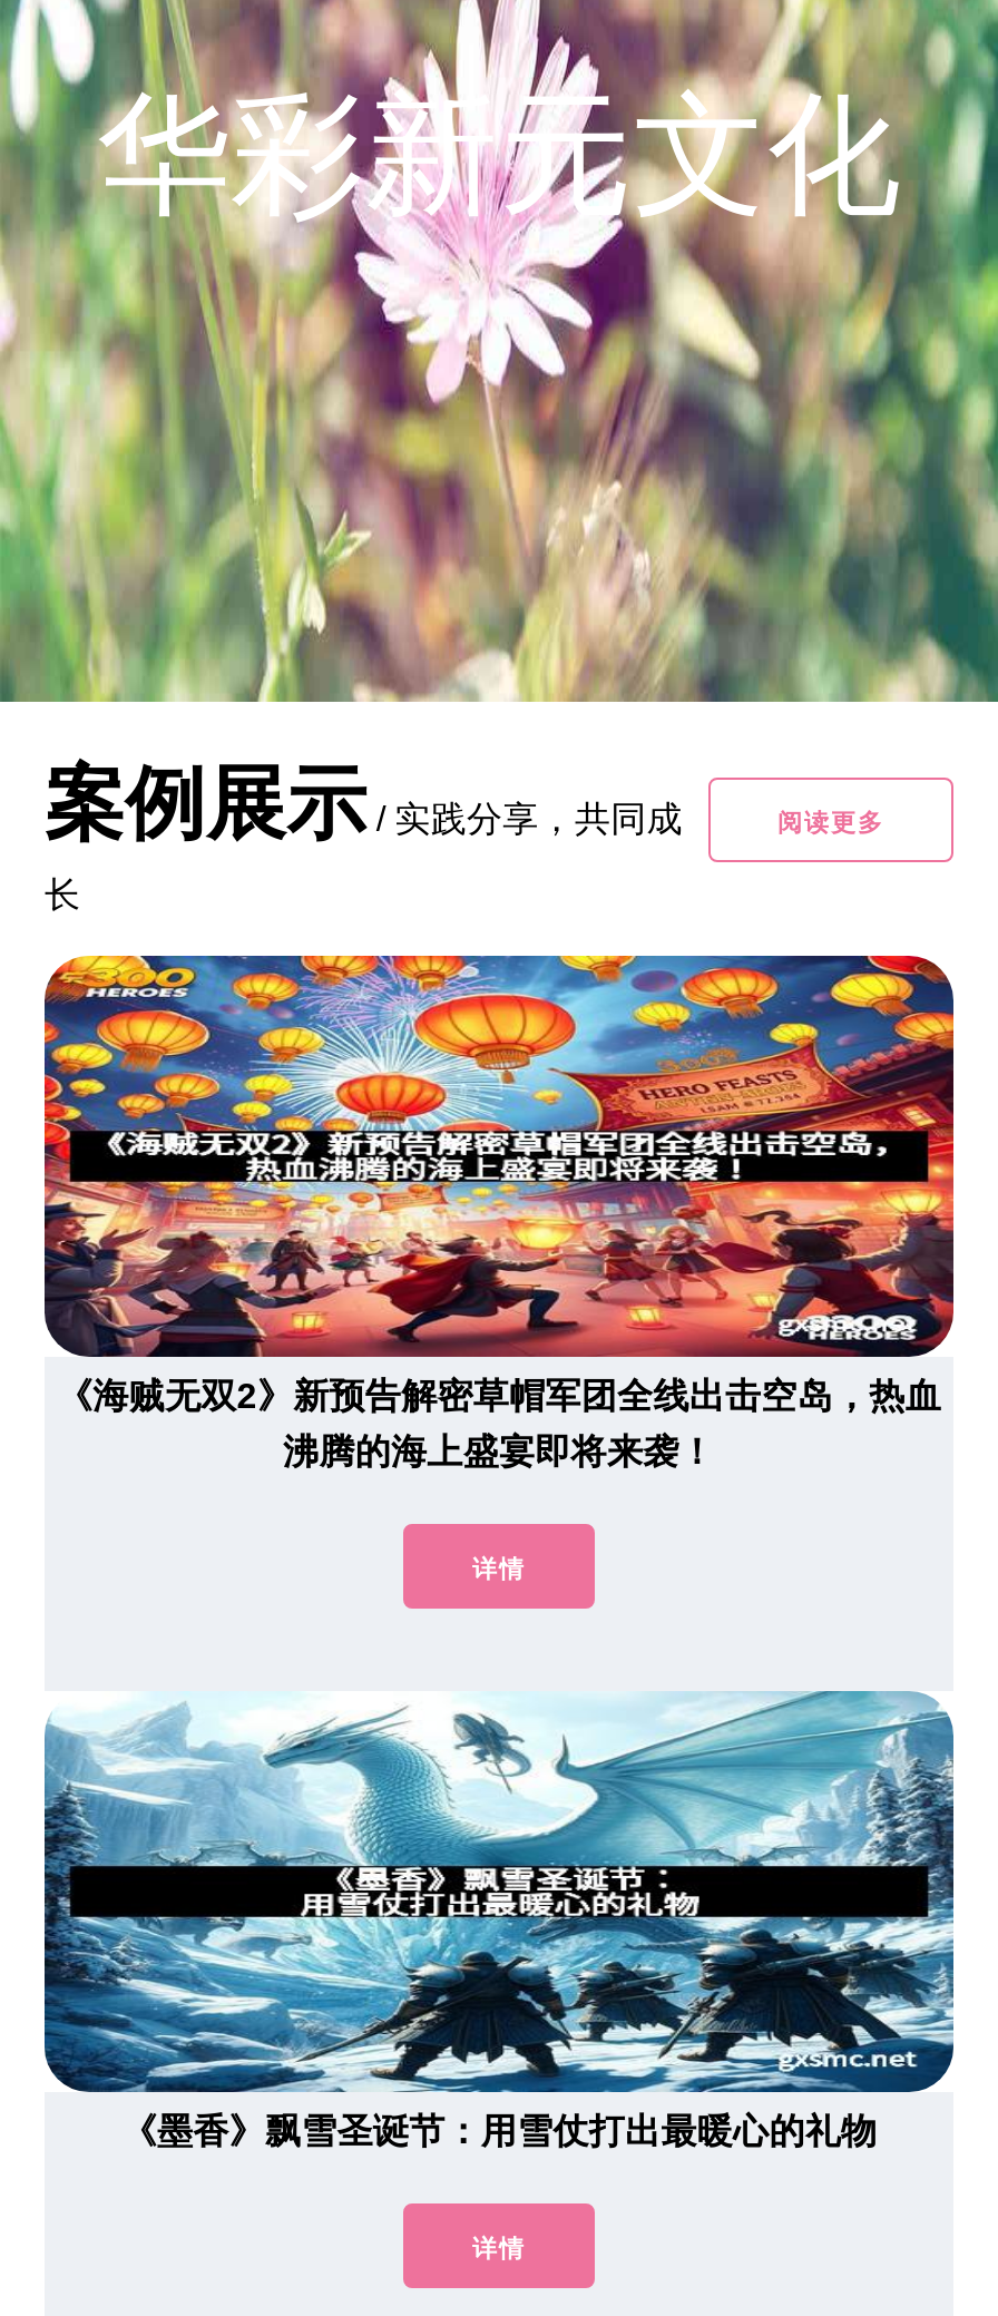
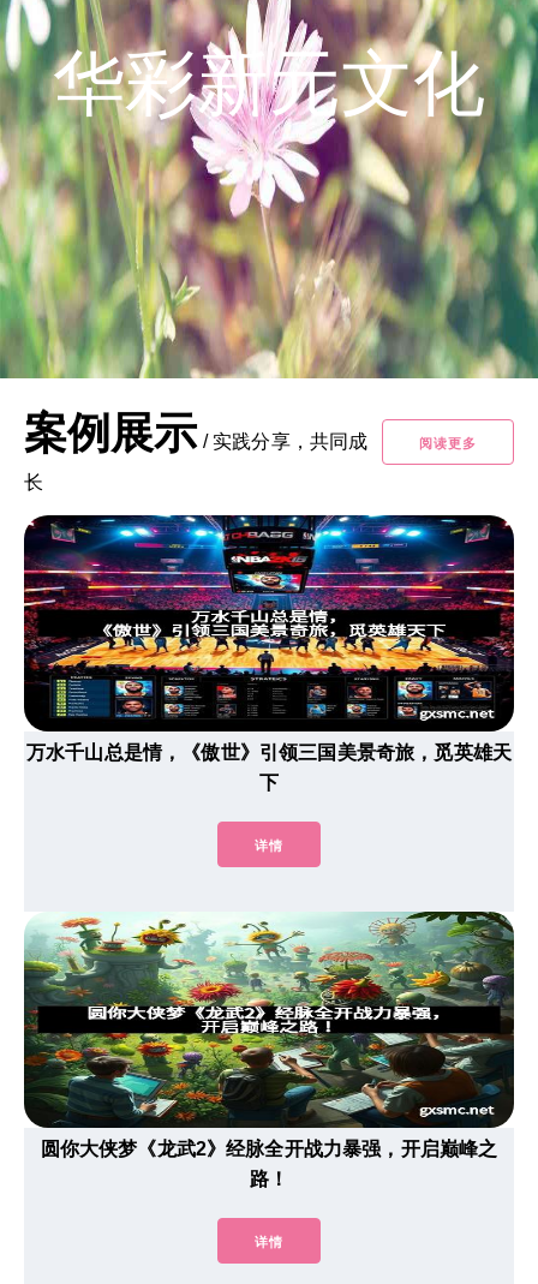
- [image]
- 《海贼无双2》新预告解密草帽军团全线出击空岛，热血
+ [image]
+ 万水千山总是情，《傲世》引领三国美景奇旅，觅英雄天

- 沸腾的海上盛宴即将来袭！
+ 下

- [image]
- 《墨香》飘雪圣诞节：用雪仗打出最暖心的礼物
+ [image]
+ 圆你大侠梦《龙武2》经脉全开战力暴强，开启巅峰之
+ 路！
